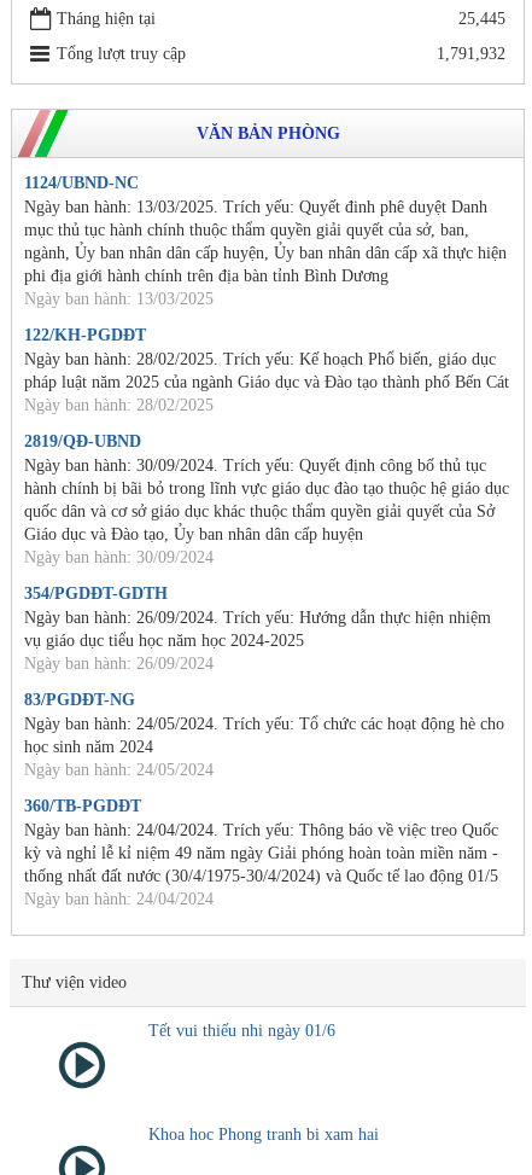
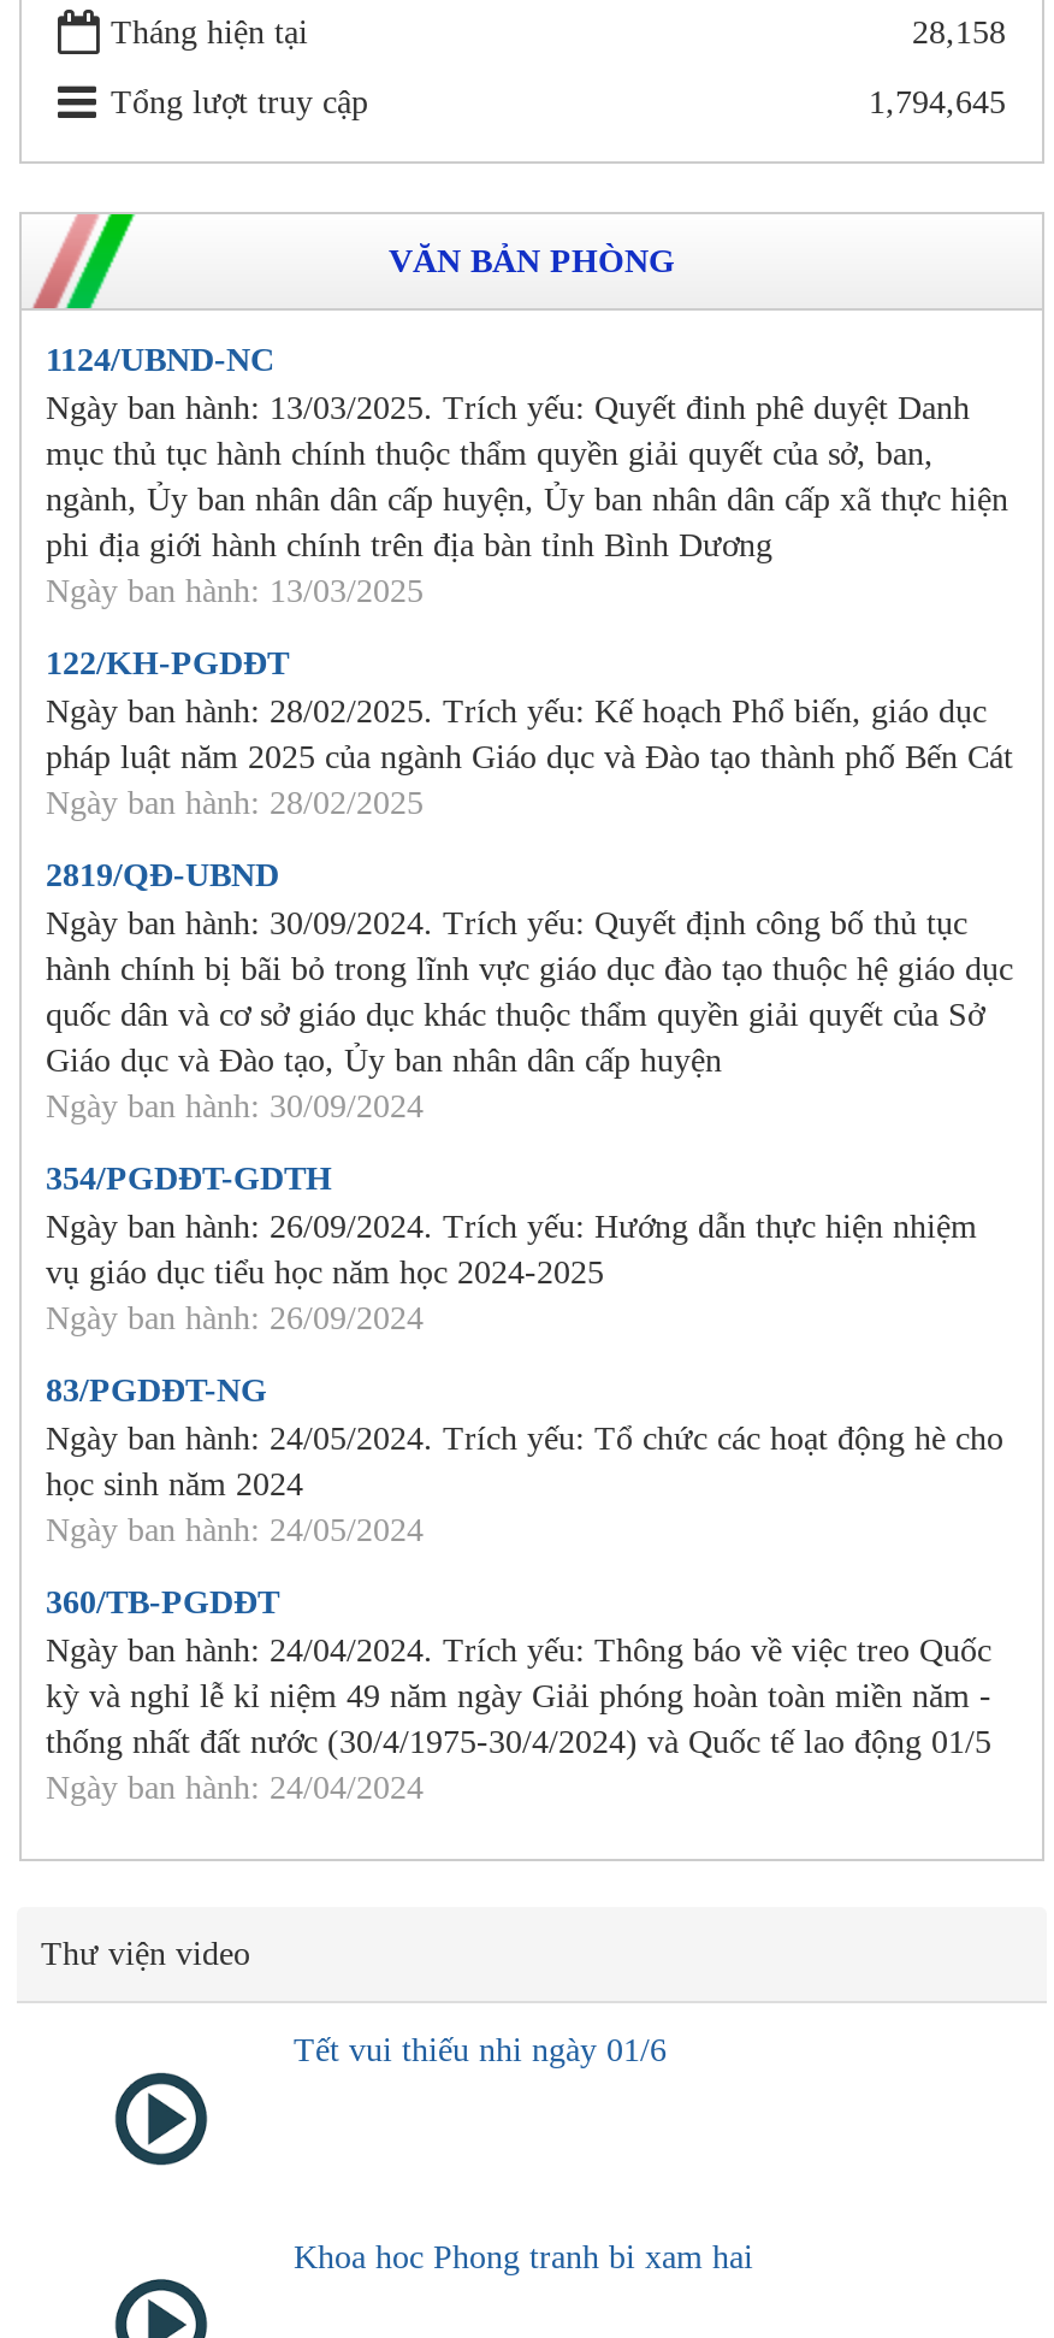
- 25,445
+ 28,158

- 1,791,932
+ 1,794,645
